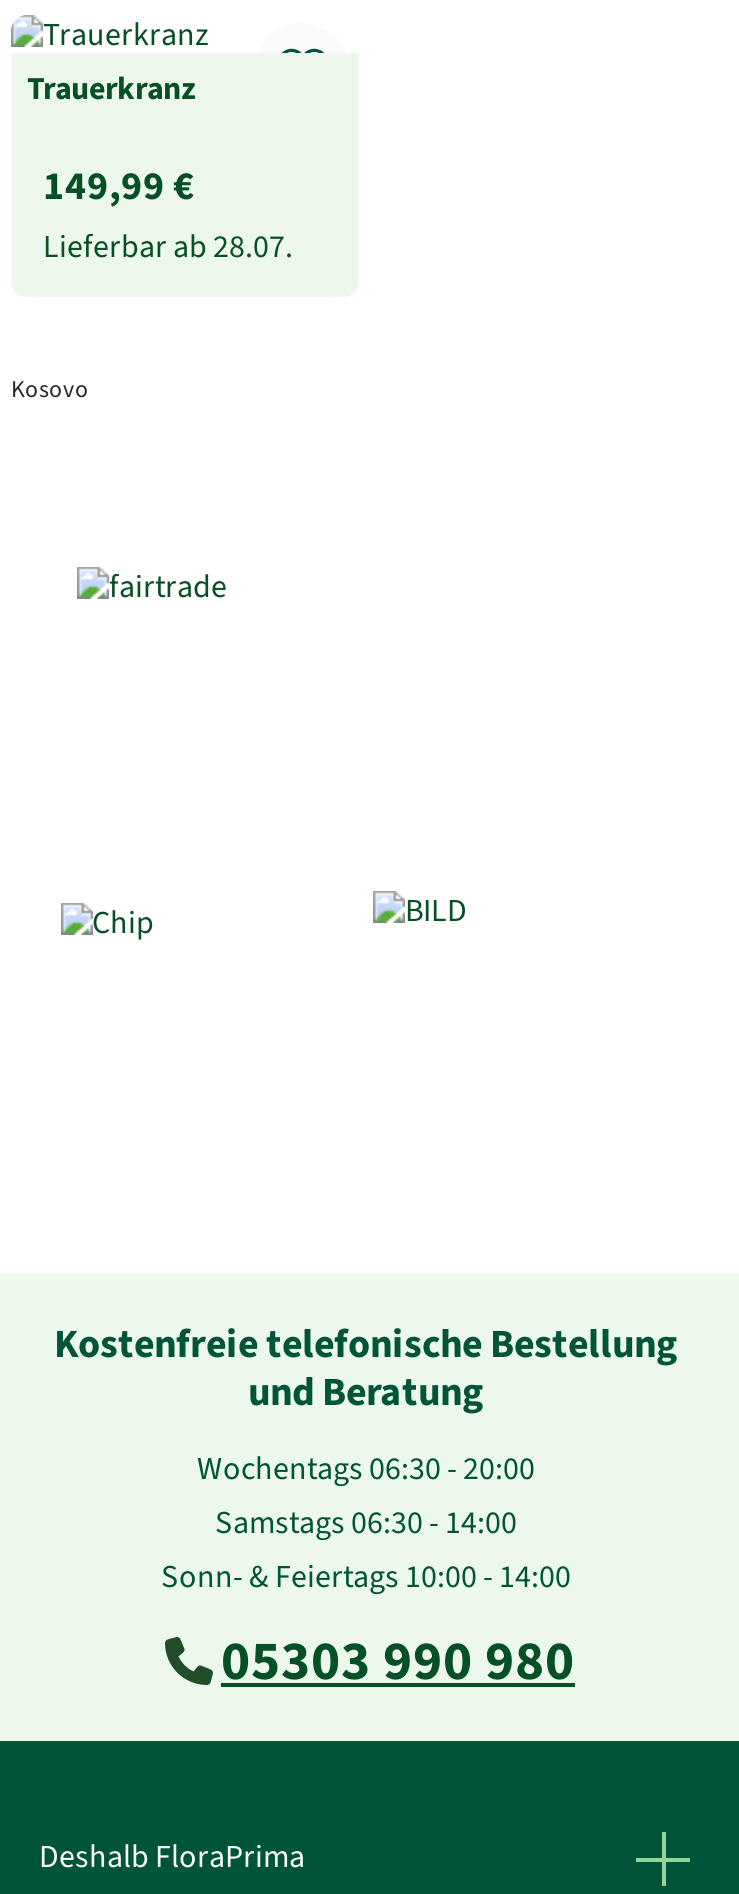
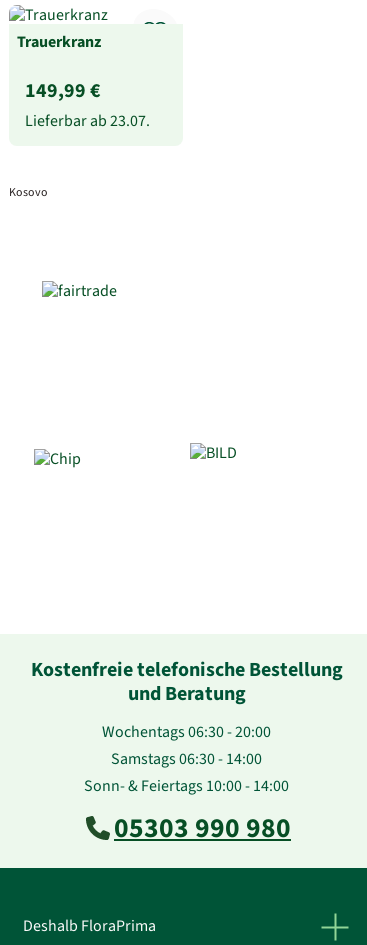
- Lieferbar ab 28.07.
+ Lieferbar ab 23.07.
